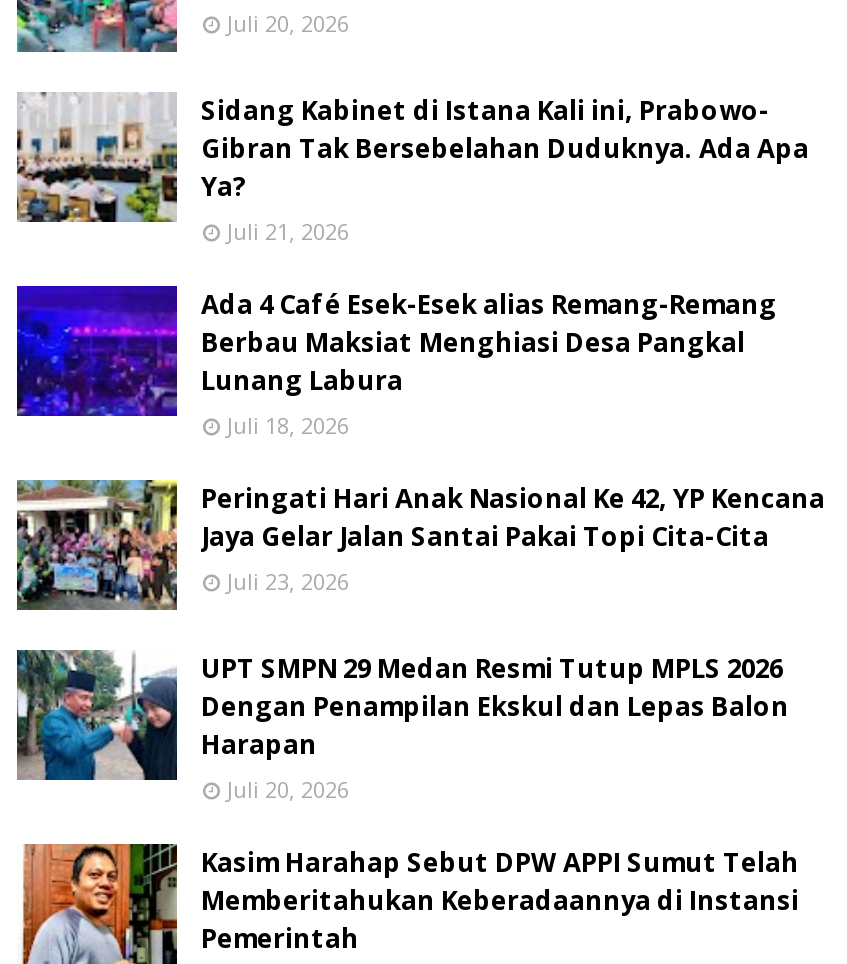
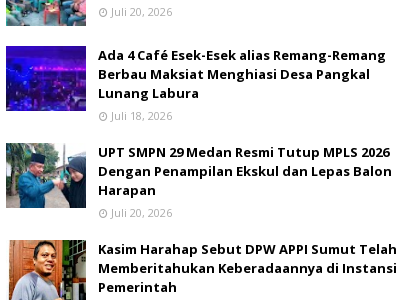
- [image]
- Sidang Kabinet di Istana Kali ini, Prabowo-
- Gibran Tak Bersebelahan Duduknya. Ada Apa
- Ya?
- Juli 21, 2026

- [image]
- Peringati Hari Anak Nasional Ke 42, YP Kencana
- Jaya Gelar Jalan Santai Pakai Topi Cita-Cita
- Juli 23, 2026
